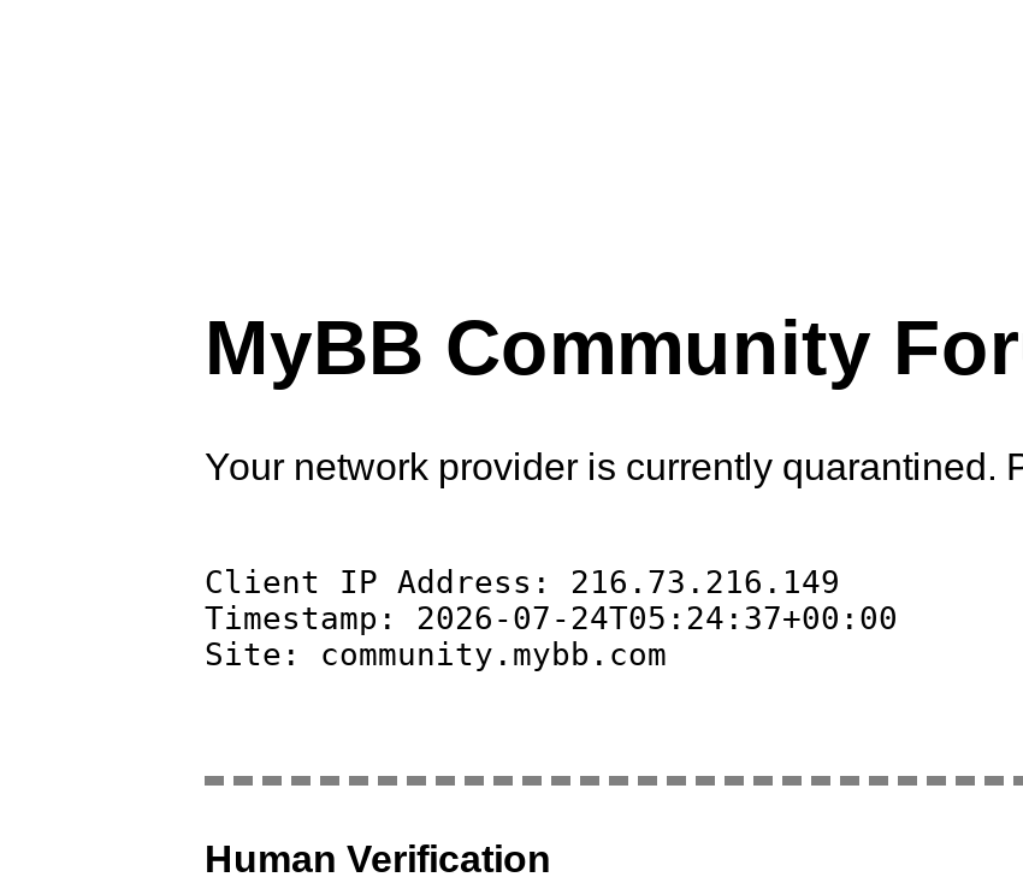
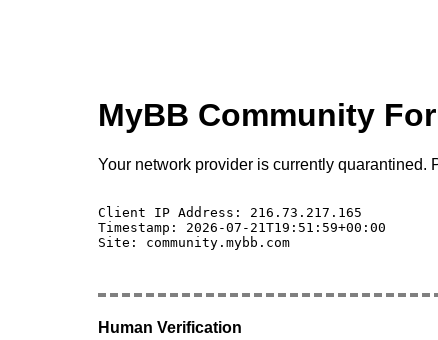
- Client IP Address: 216.73.216.149
+ Client IP Address: 216.73.217.165

- Timestamp: 2026-07-24T05:24:37+00:00
+ Timestamp: 2026-07-21T19:51:59+00:00
